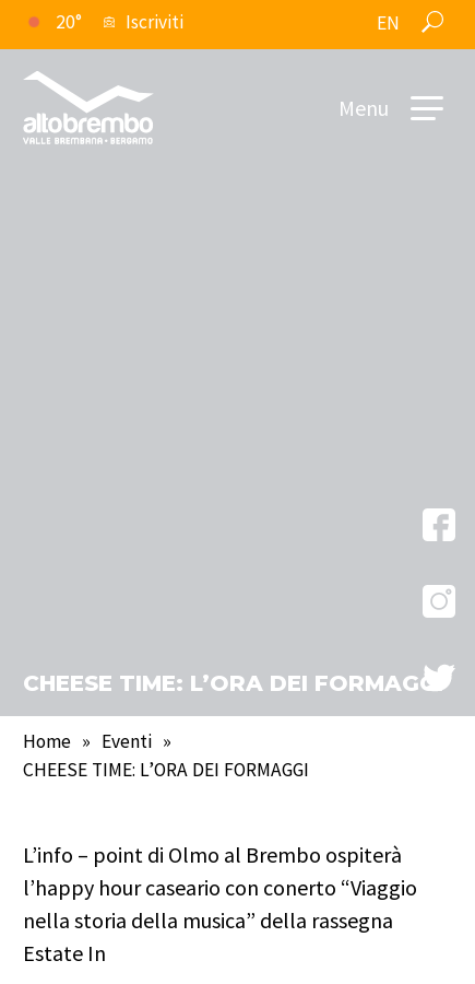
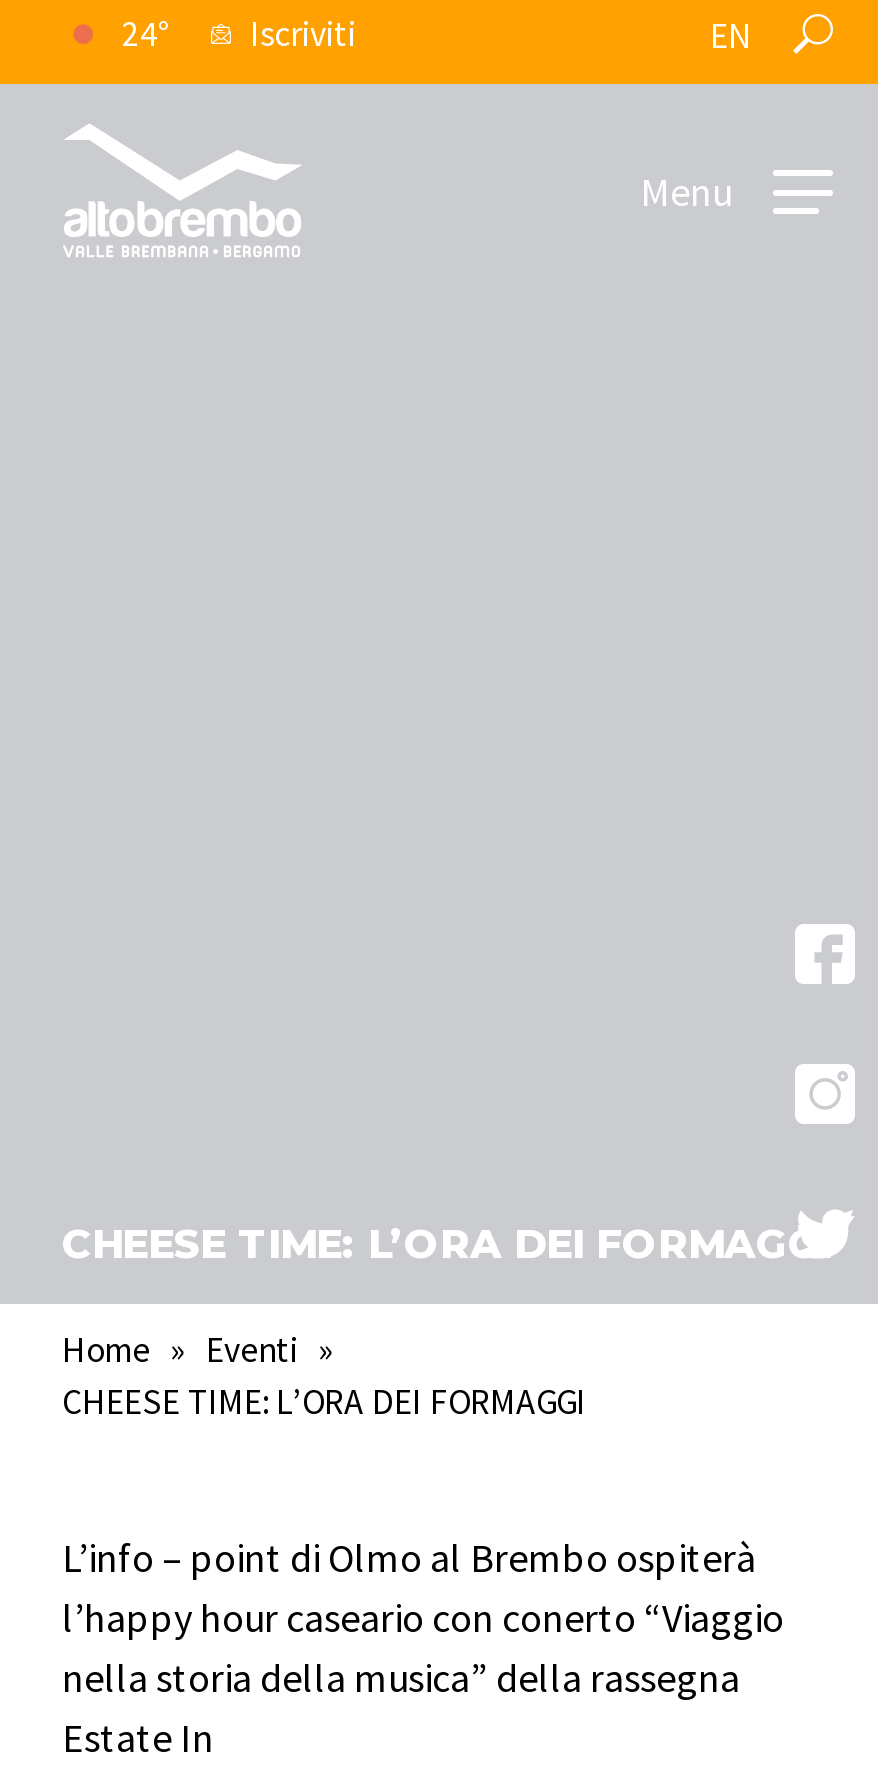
- 20° Iscriviti
+ 24° Iscriviti
